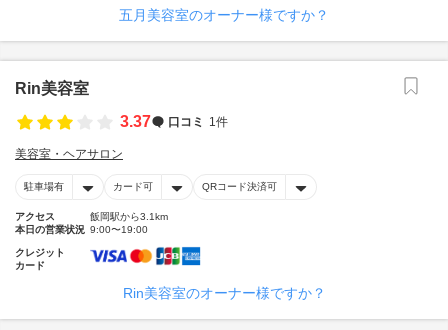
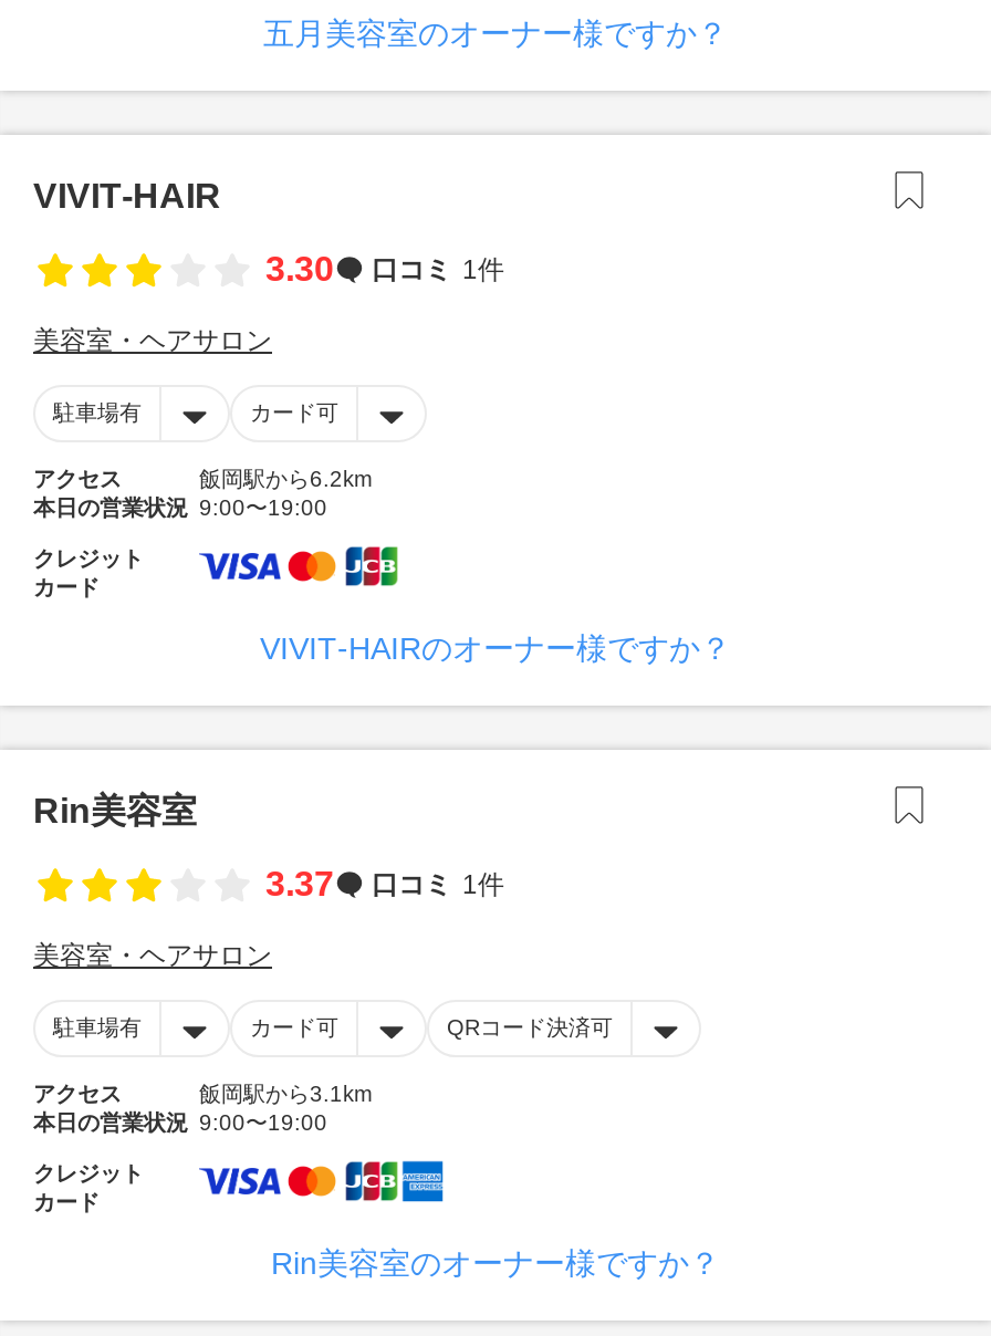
+ VIVIT‐HAIR
+ 3.30
+ 口コミ 1件
+ 美容室・ヘアサロン
+ 駐車場有
+ カード可
+ アクセス
+ 飯岡駅から6.2km
+ 本日の営業状況 9:00〜19:00
+ クレジット
+ カード
+ VIVIT‐HAIRのオーナー様ですか？
